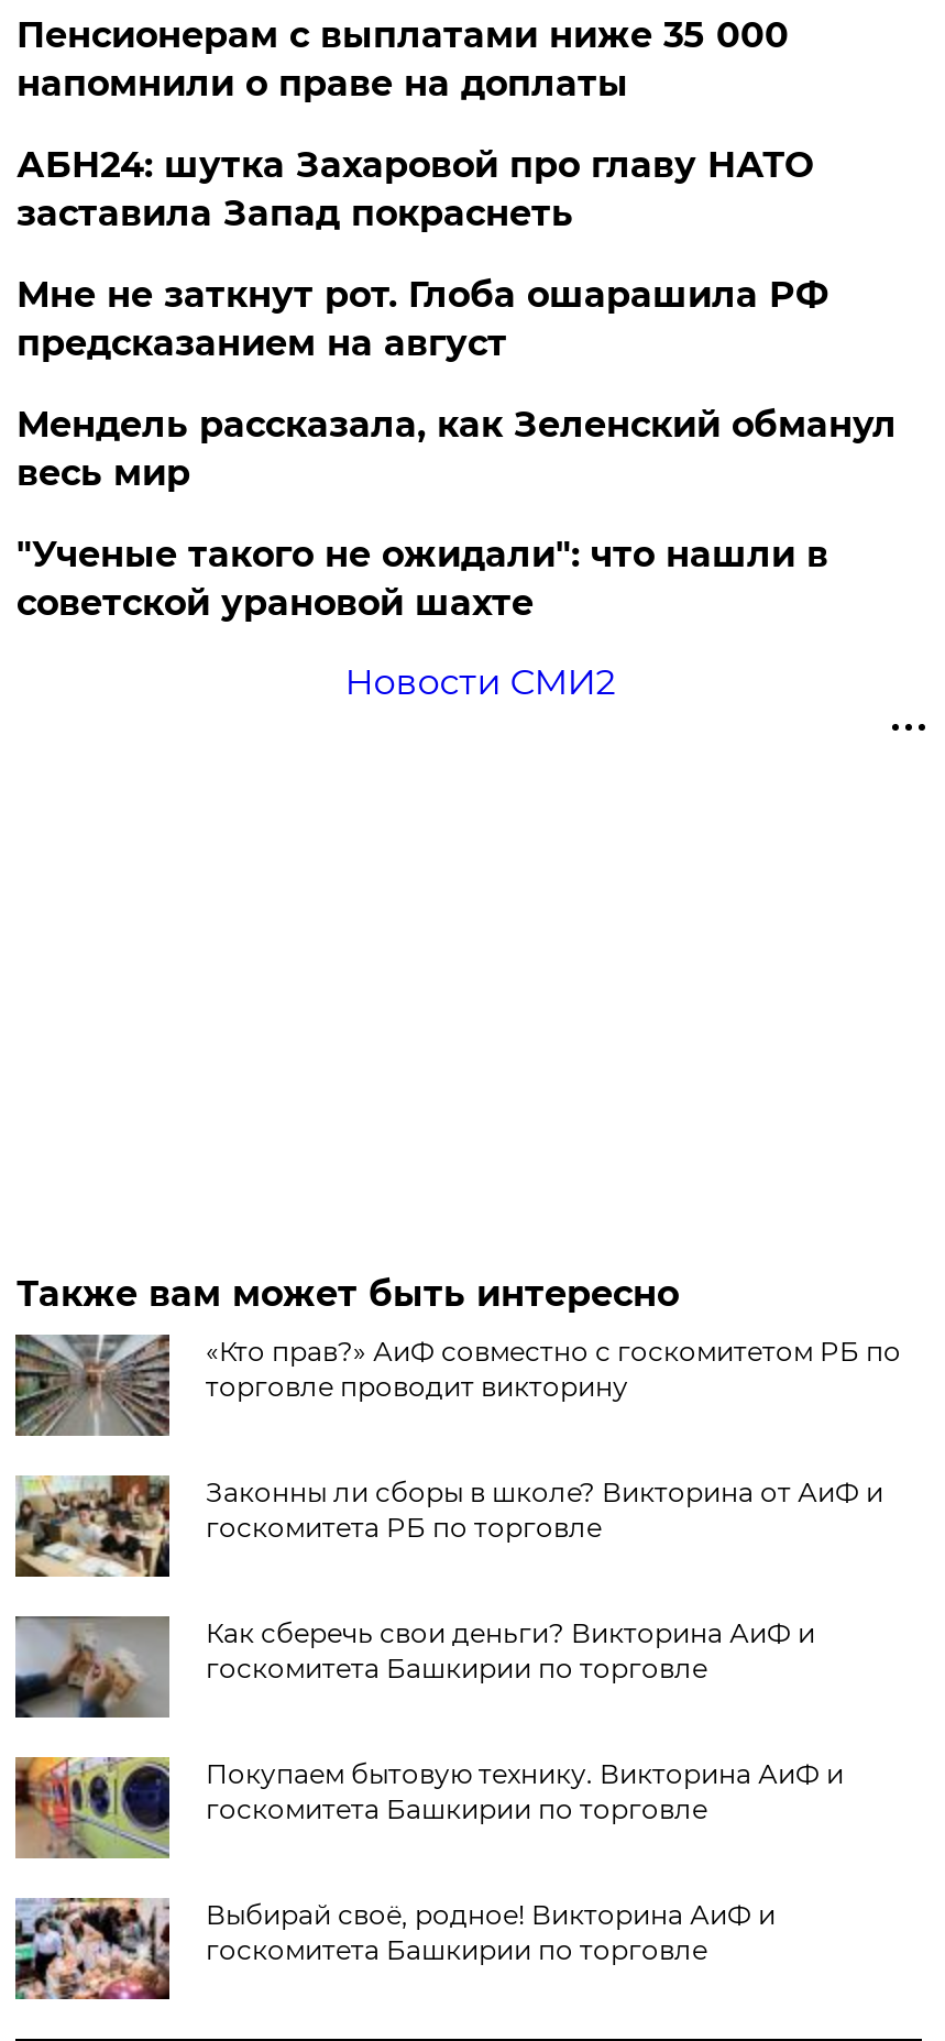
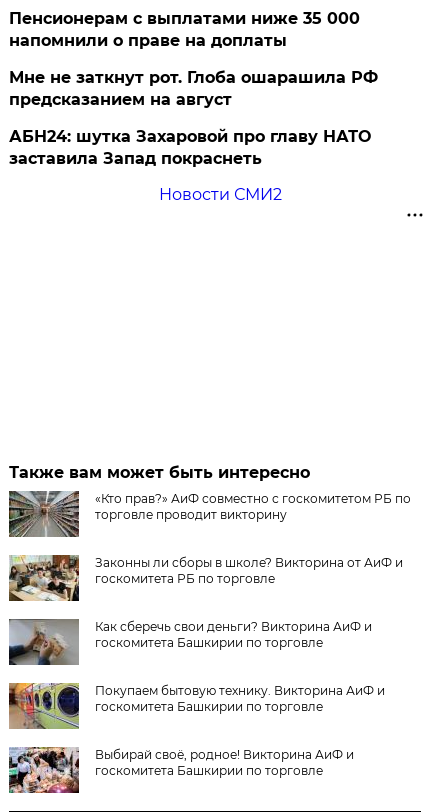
moved down: АБН24: шутка Захаровой про главу НАТО | заставила Запад покраснеть

- Мендель рассказала, как Зеленский обманул
- весь мир
- "Ученые такого не ожидали": что нашли в
- советской урановой шахте
